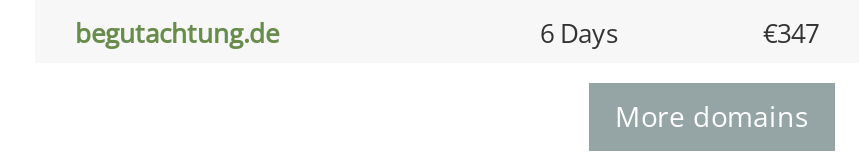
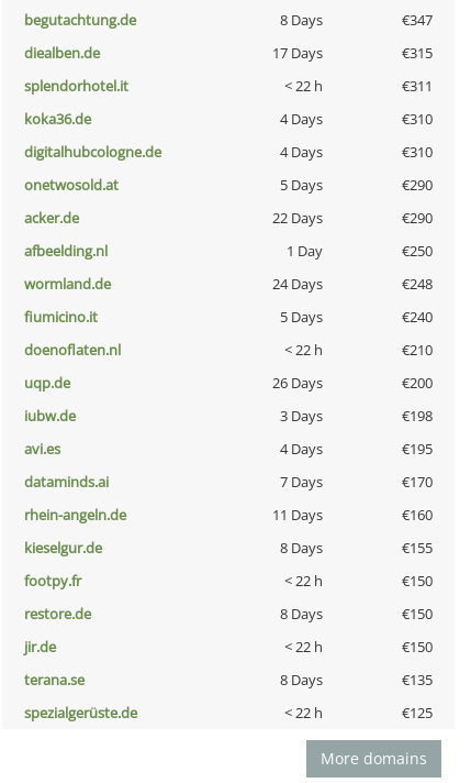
- 6 Days
+ 8 Days

+ diealben.de
+ 17 Days
+ €315
+ splendorhotel.it
+ < 22 h
+ €311
+ koka36.de
+ 4 Days
+ €310
+ digitalhubcologne.de
+ 4 Days
+ €310
+ onetwosold.at
+ 5 Days
+ €290
+ acker.de
+ 22 Days
+ €290
+ afbeelding.nl
+ 1 Day
+ €250
+ wormland.de
+ 24 Days
+ €248
+ fiumicino.it
+ 5 Days
+ €240
+ doenoflaten.nl
+ < 22 h
+ €210
+ uqp.de
+ 26 Days
+ €200
+ iubw.de
+ 3 Days
+ €198
+ avi.es
+ 4 Days
+ €195
+ dataminds.ai
+ 7 Days
+ €170
+ rhein-angeln.de
+ 11 Days
+ €160
+ kieselgur.de
+ 8 Days
+ €155
+ footpy.fr
+ < 22 h
+ €150
+ restore.de
+ 8 Days
+ €150
+ jir.de
+ < 22 h
+ €150
+ terana.se
+ 8 Days
+ €135
+ spezialgerüste.de
+ < 22 h
+ €125
